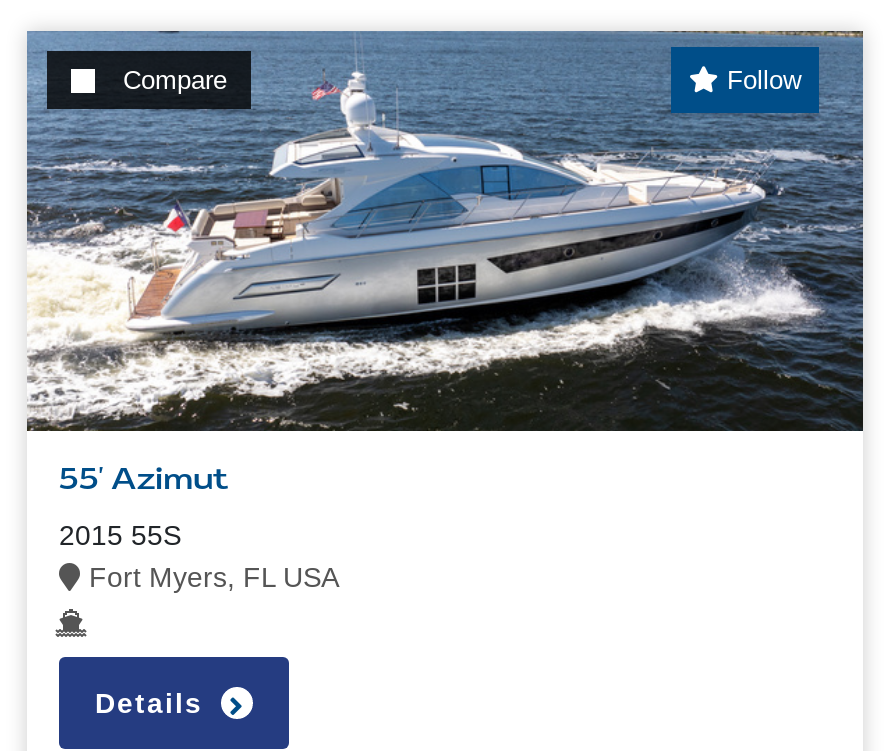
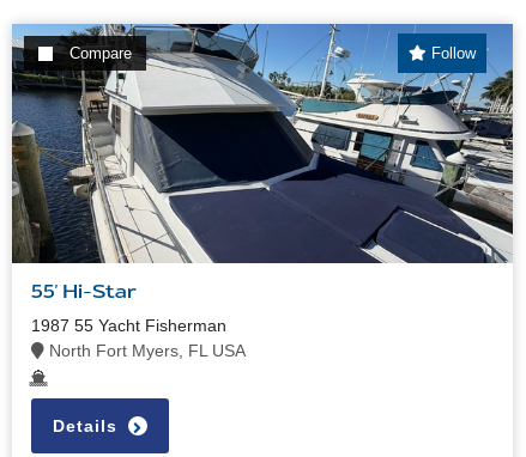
- [image]
- 55' Azimut
+ [image]
+ 55' Hi-Star

- 2015 55S
- Fort Myers, FL USA
+ 1987 55 Yacht Fisherman
+ North Fort Myers, FL USA
